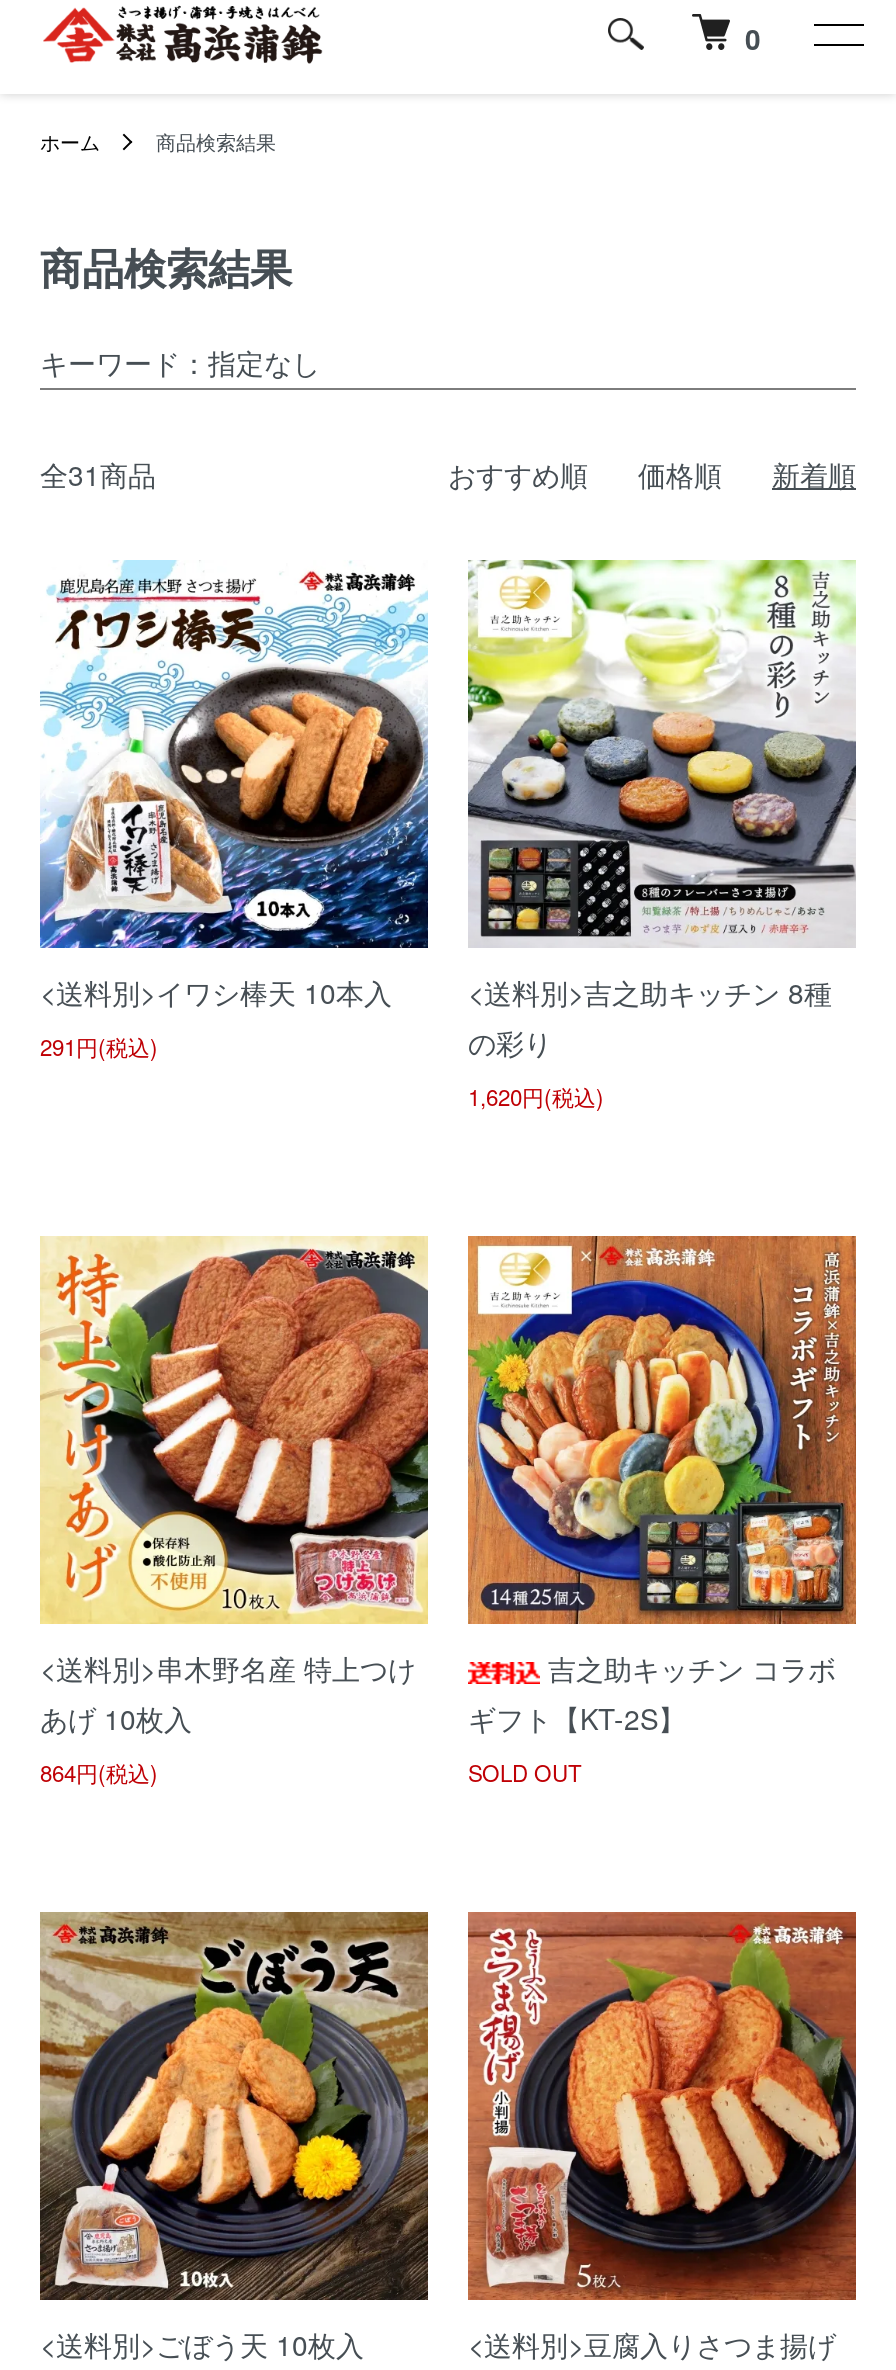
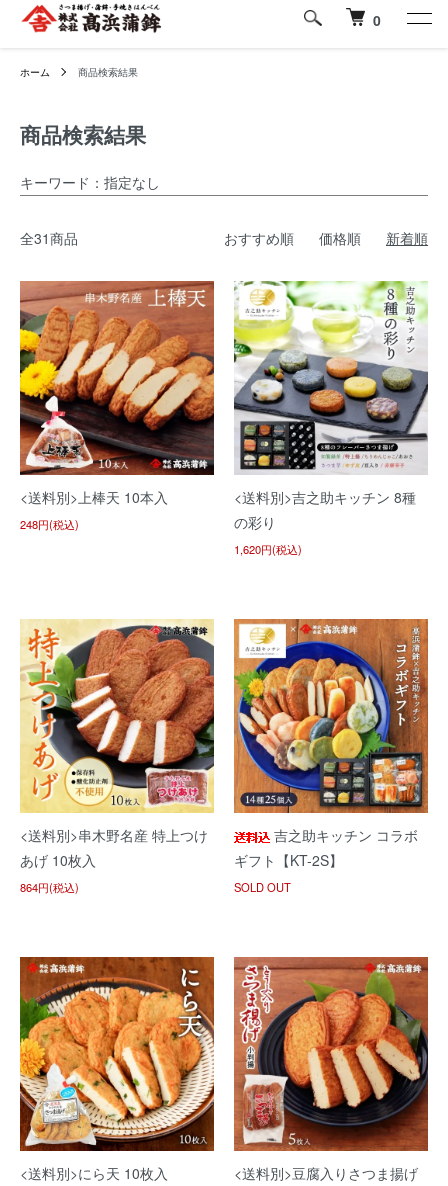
- [image]
- <送料別>イワシ棒天 10本入
- 291円(税込)
+ [image]
+ <送料別>上棒天 10本入
+ 248円(税込)

- [image]
- <送料別>ごぼう天 10枚入
+ [image]
+ <送料別>にら天 10枚入
